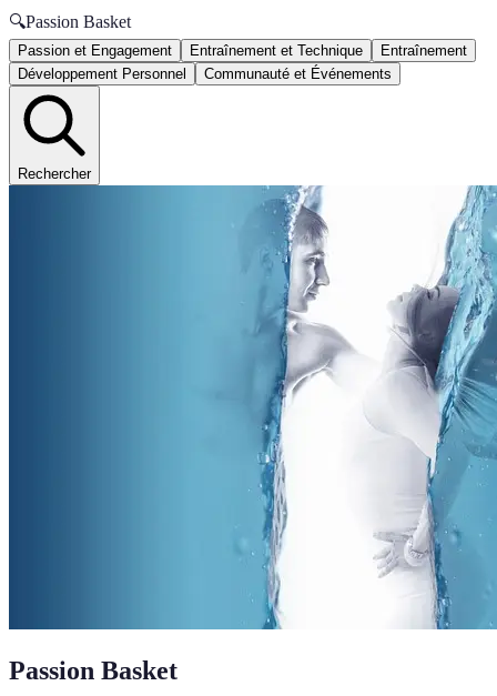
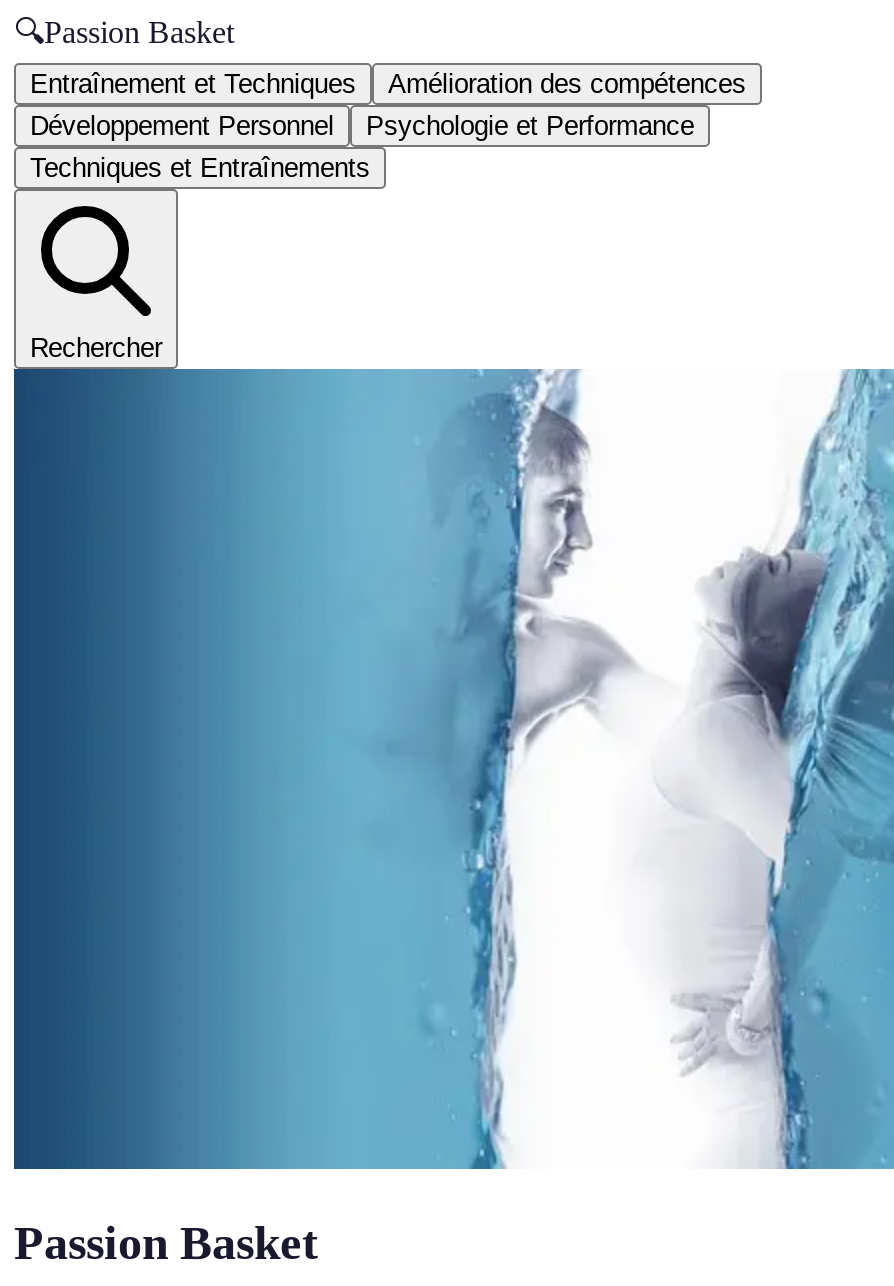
- Passion et Engagement
- Entraînement et Technique
- Entraînement
+ Entraînement et Techniques
+ Amélioration des compétences

- Communauté et Événements
+ Psychologie et Performance
+ Techniques et Entraînements
